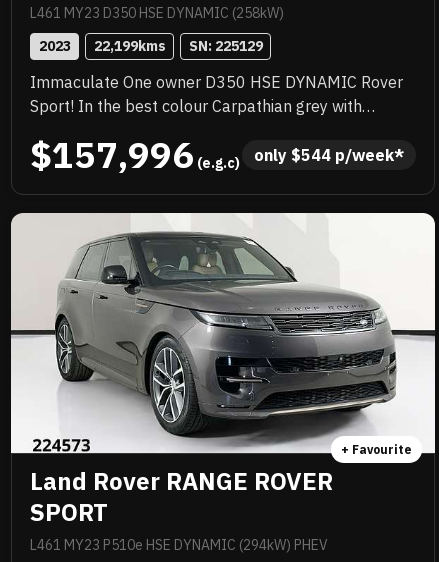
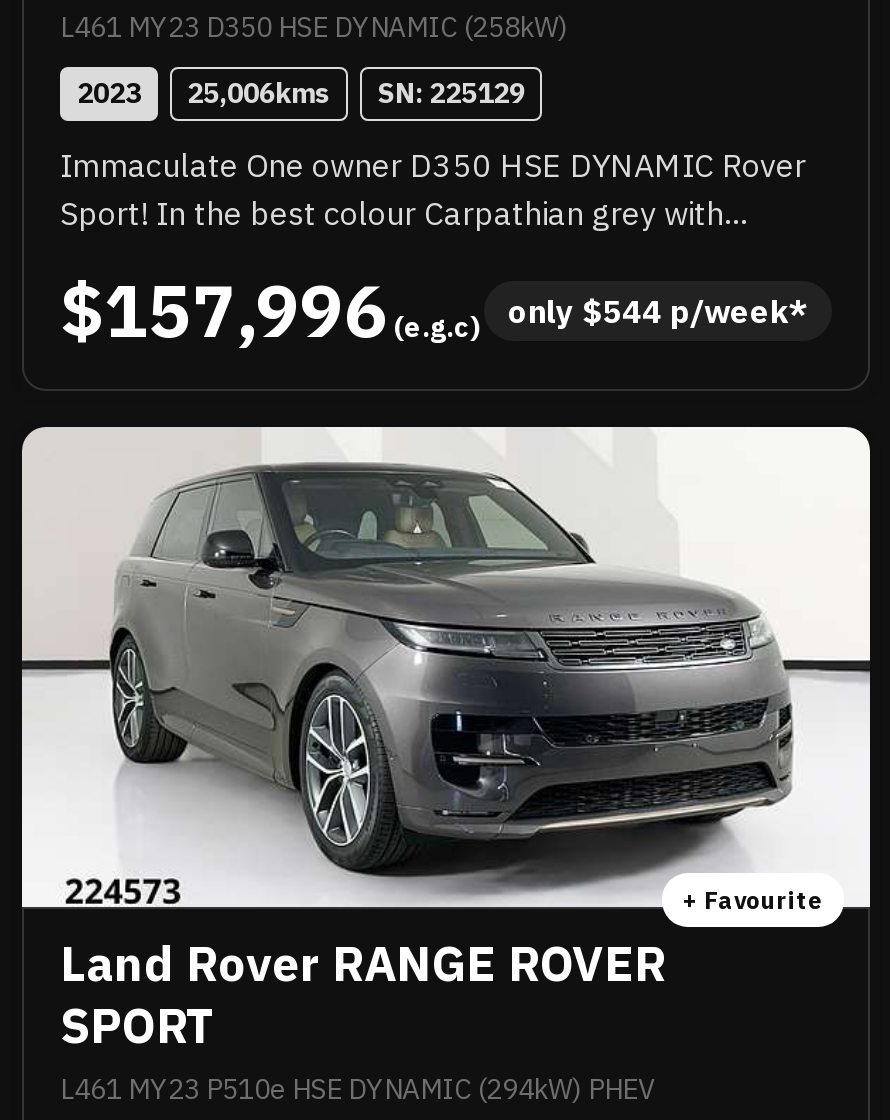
- 2023 22,199kms SN: 225129
+ 2023 25,006kms SN: 225129
